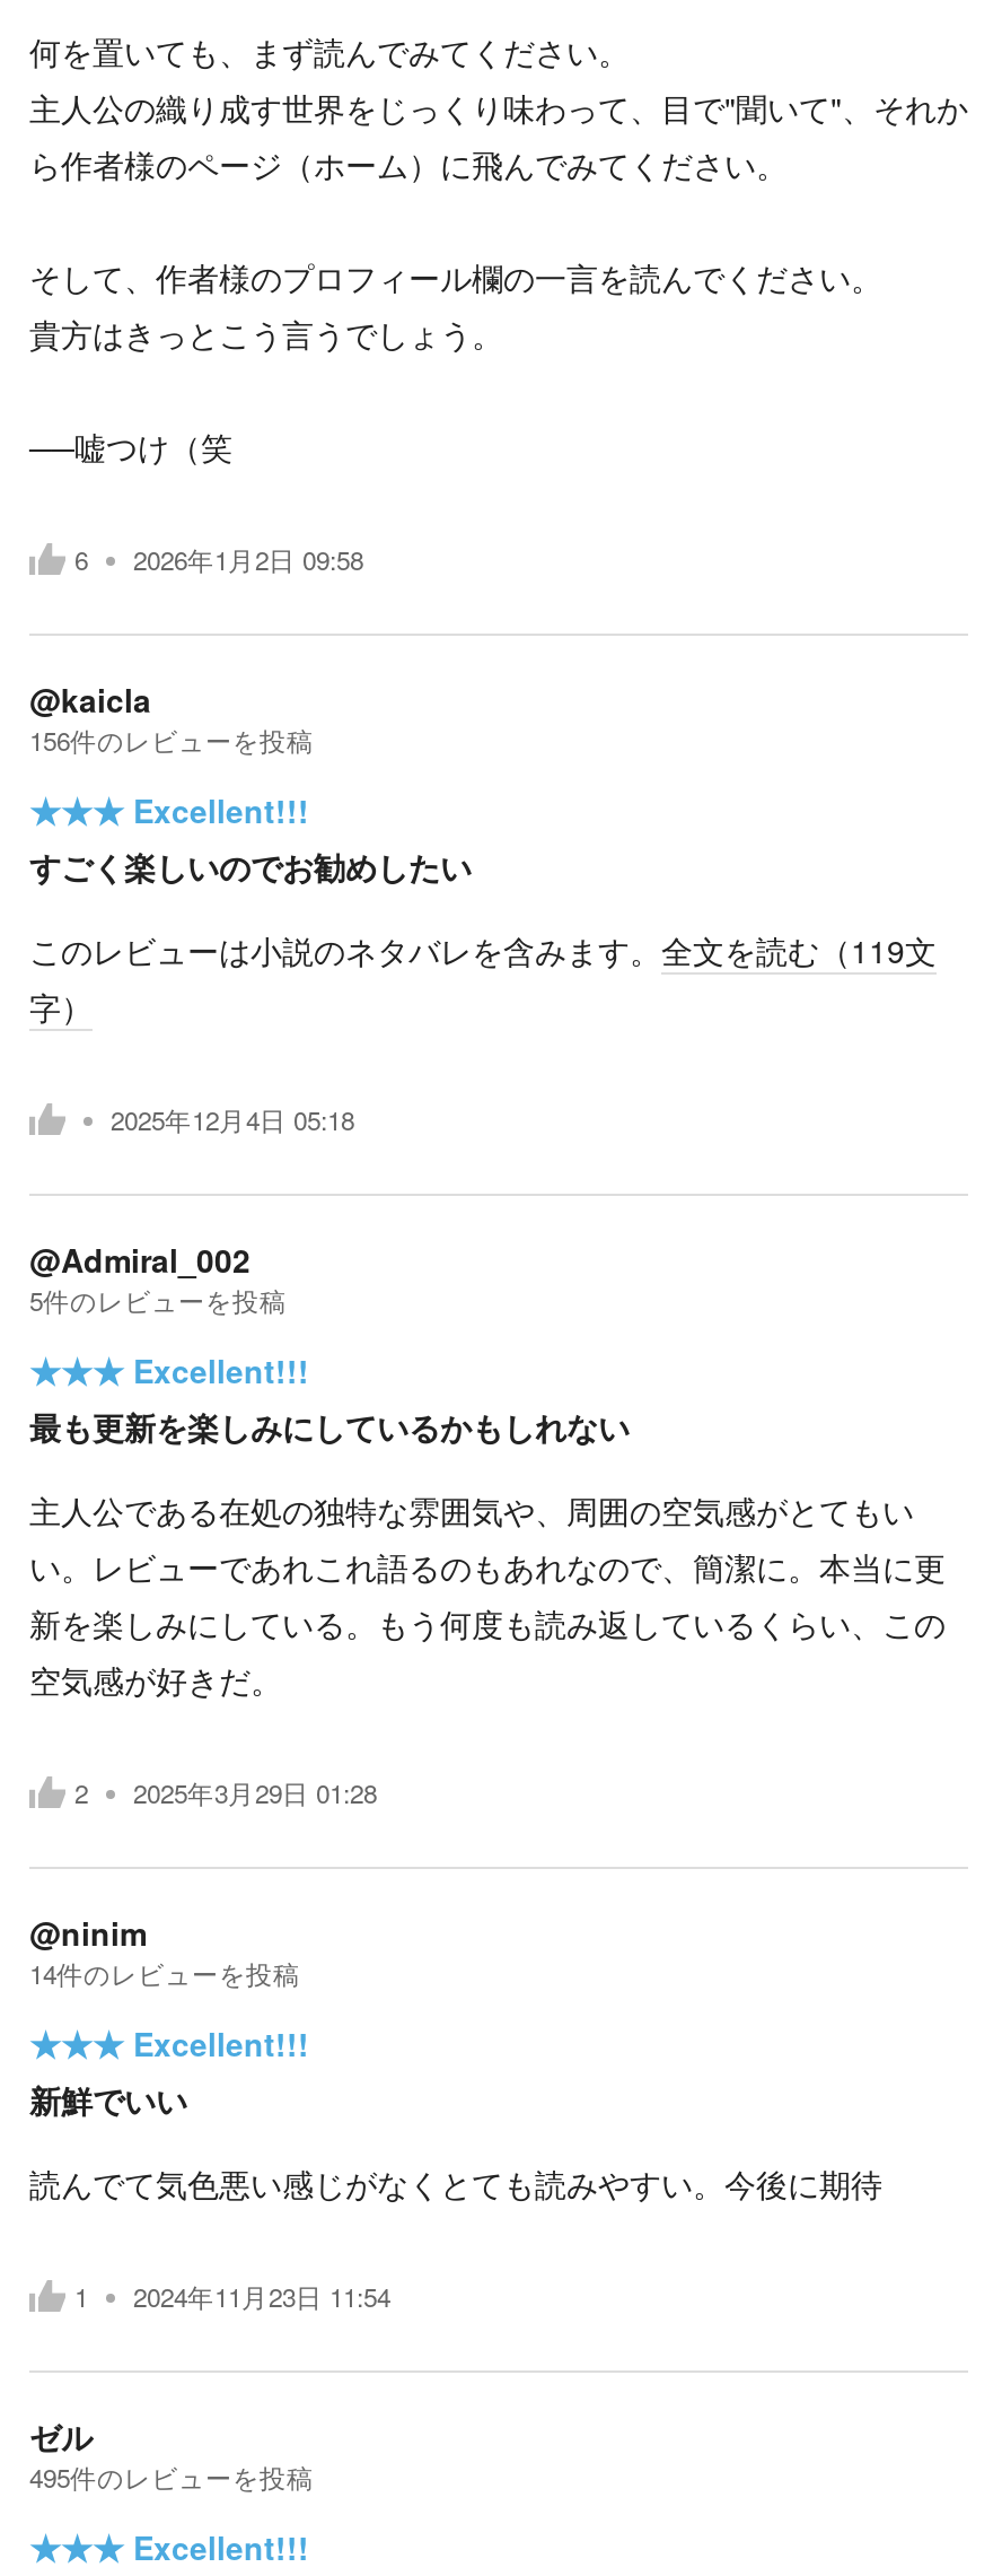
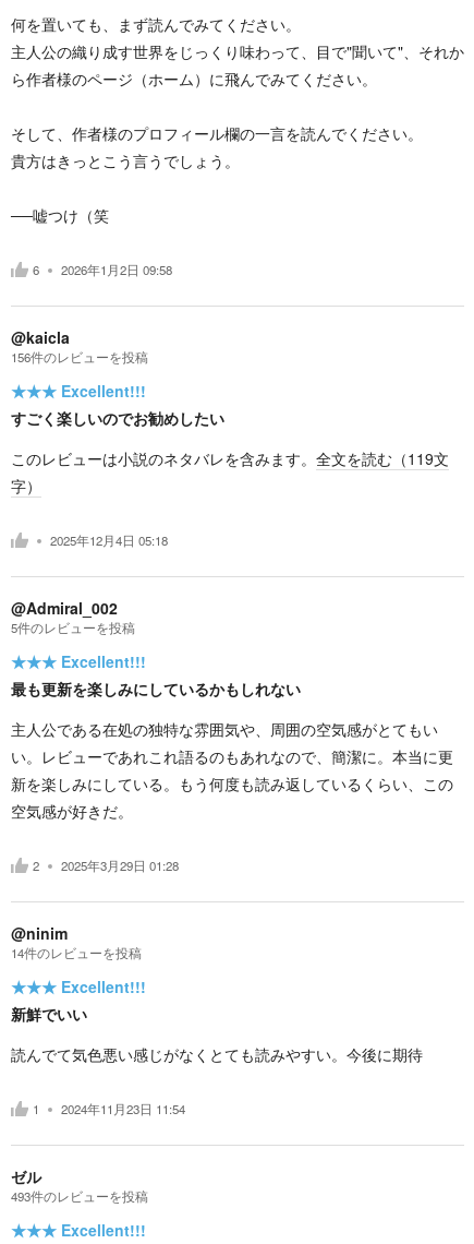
- 495件のレビューを投稿
+ 493件のレビューを投稿
